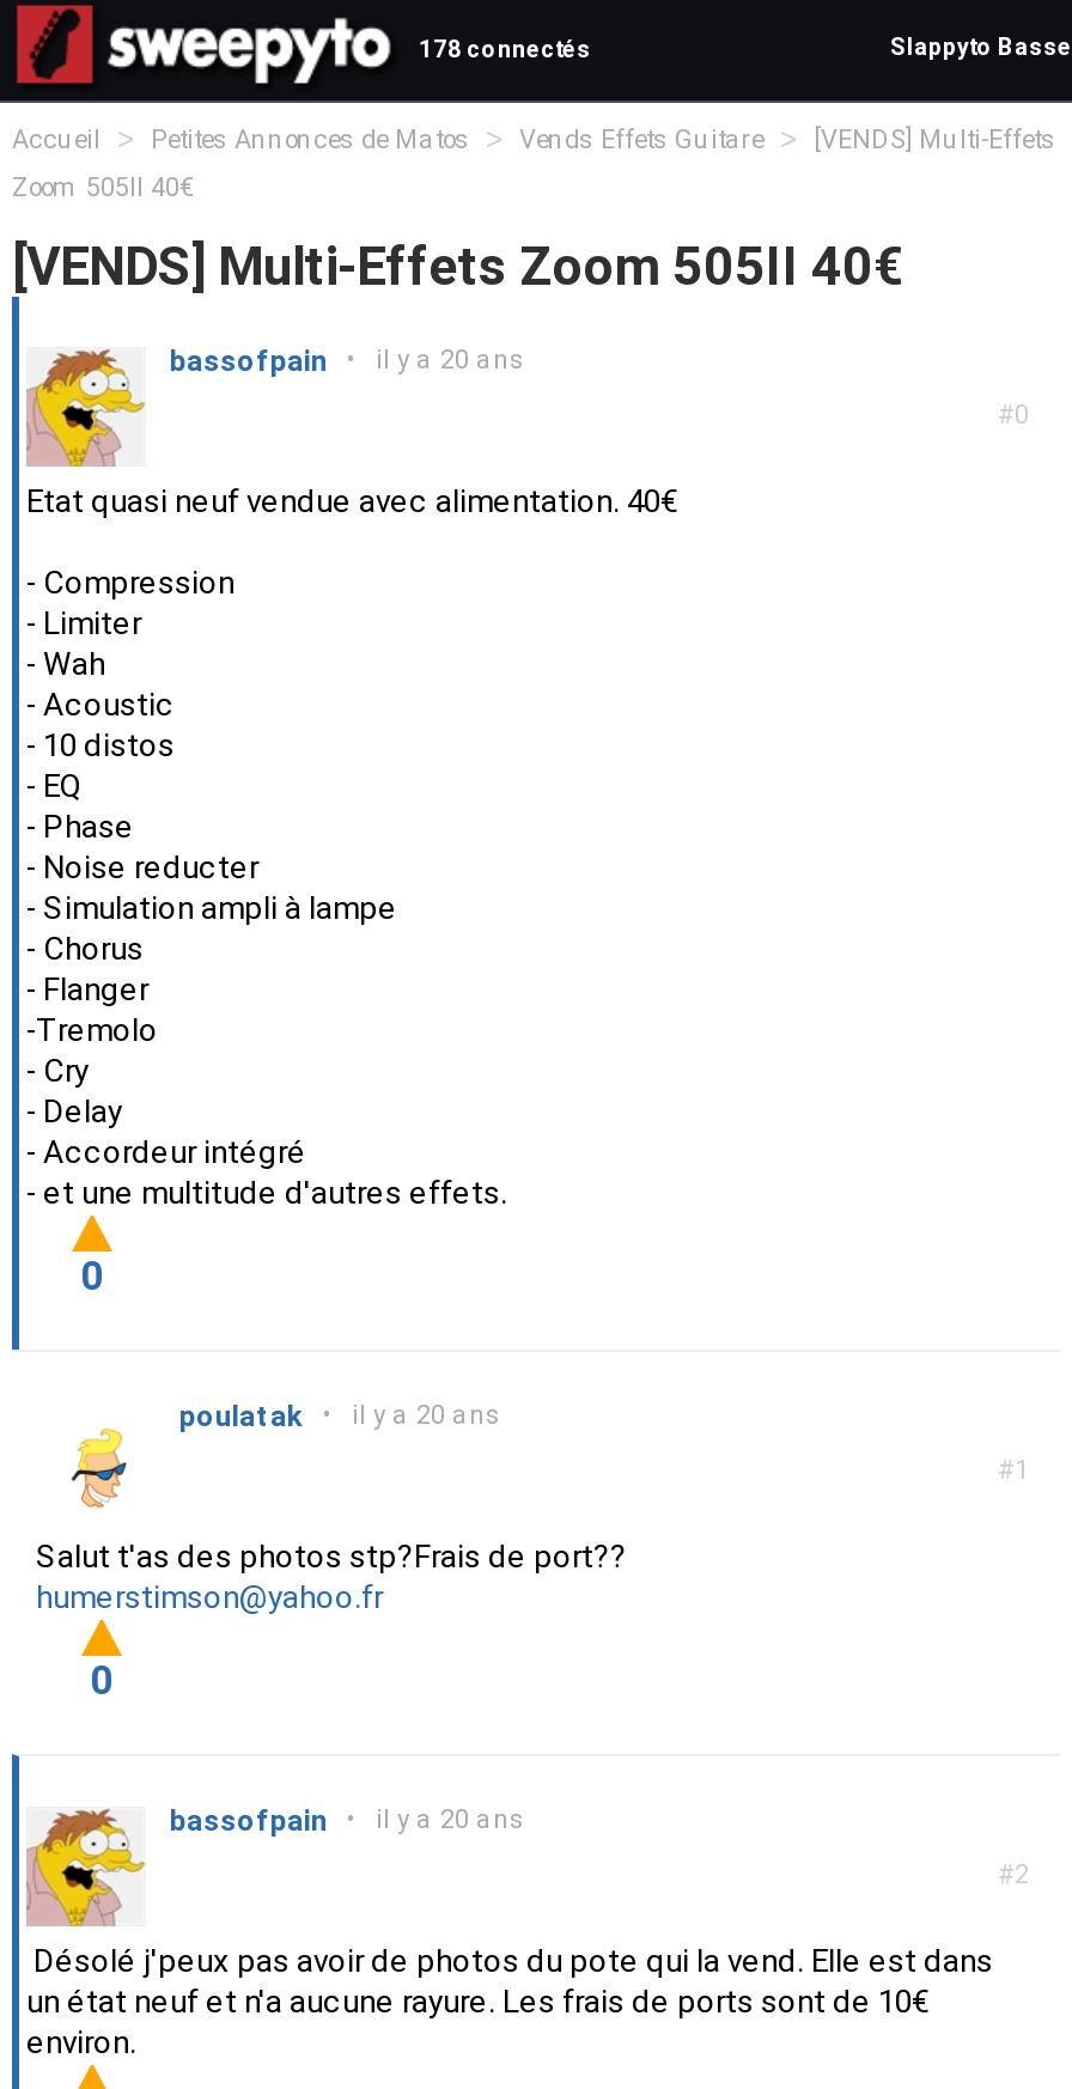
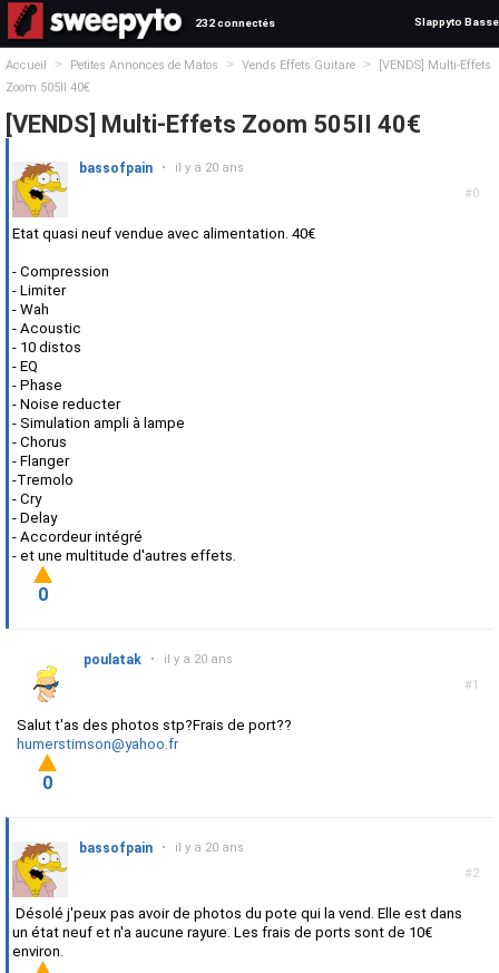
- 178 connectés
+ 232 connectés
